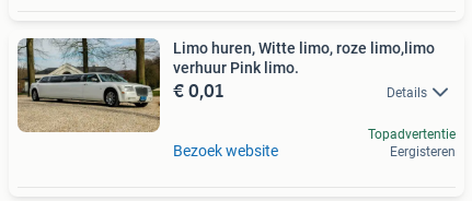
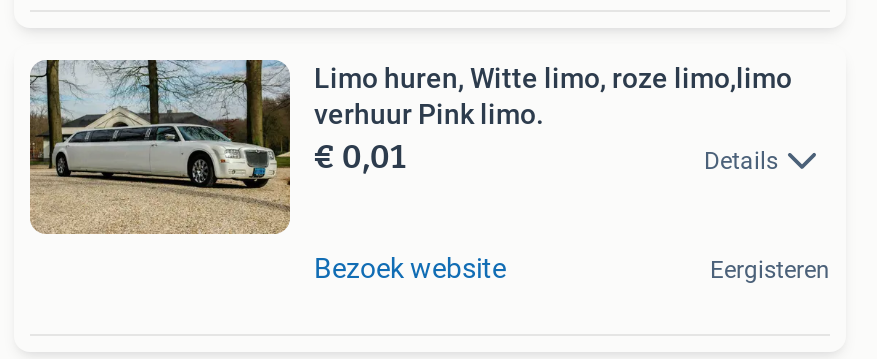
- Topadvertentie
